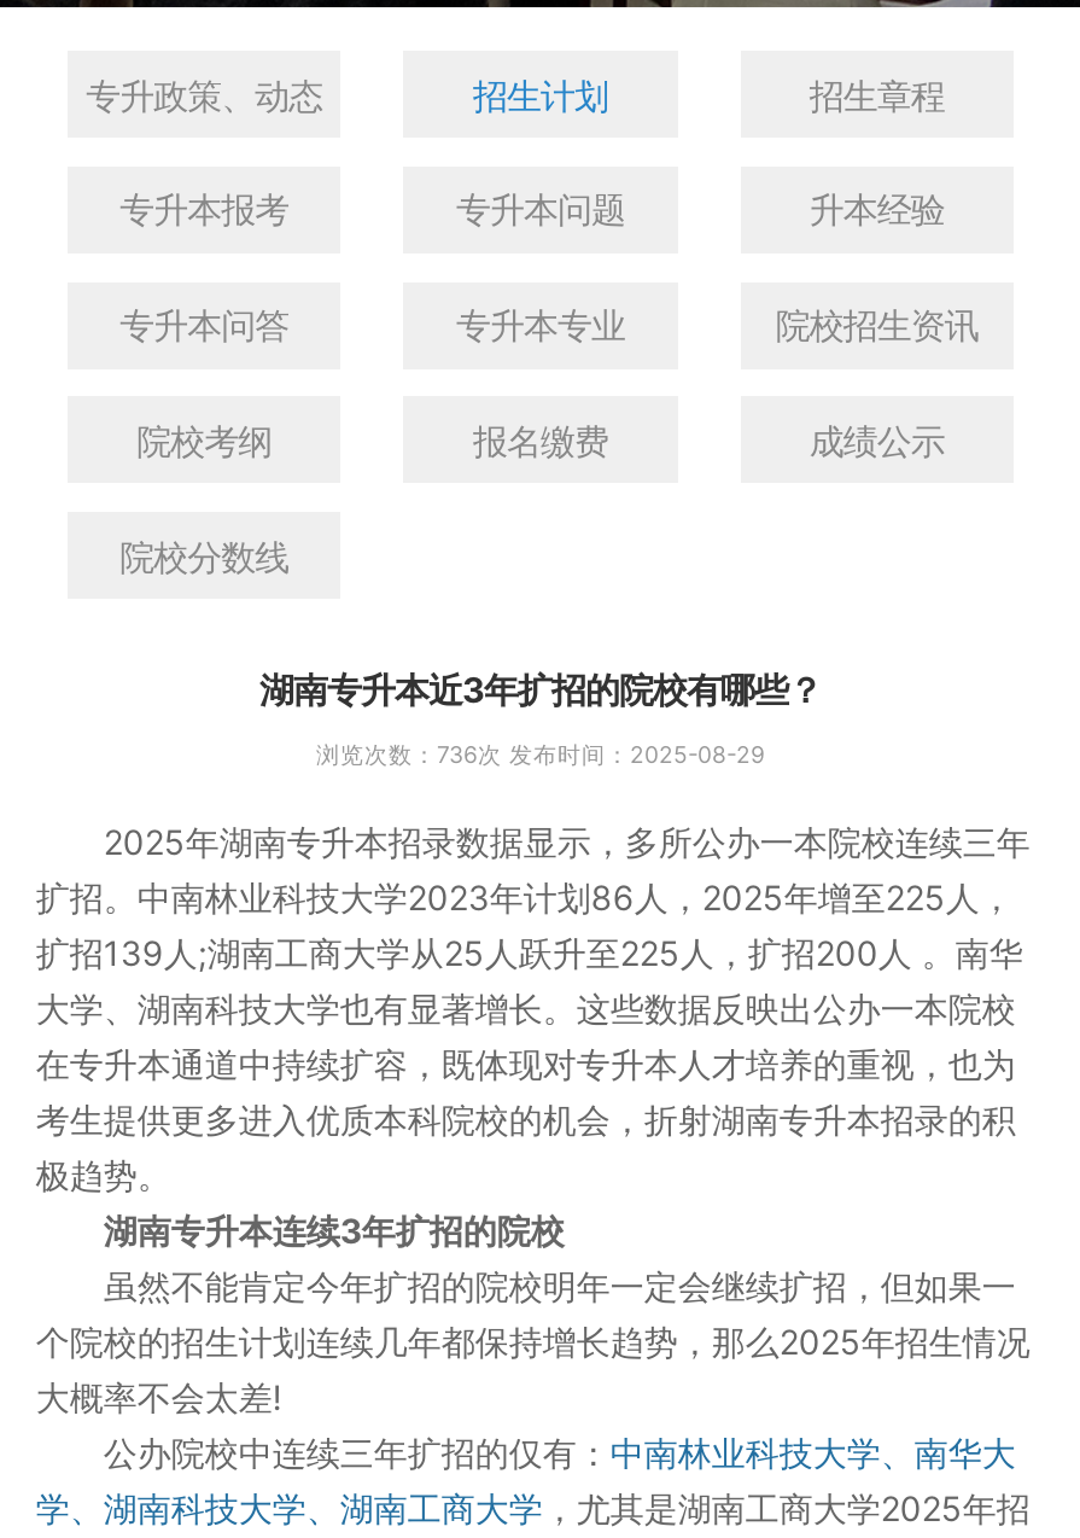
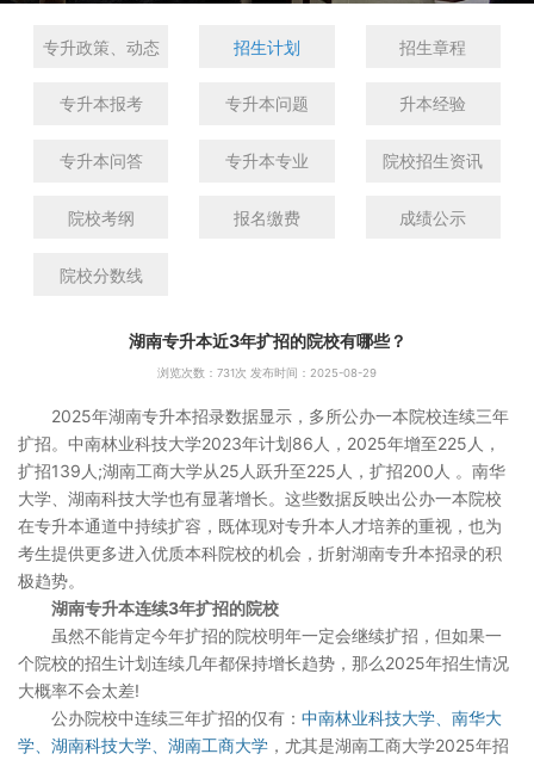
- 浏览次数：736次 发布时间：2025-08-29
+ 浏览次数：731次 发布时间：2025-08-29
